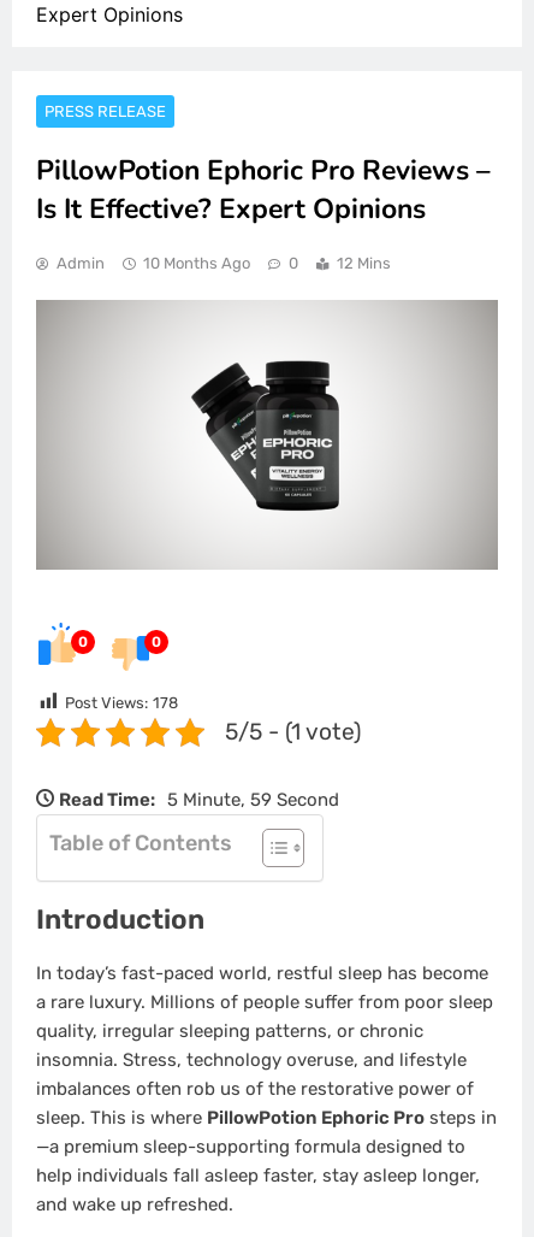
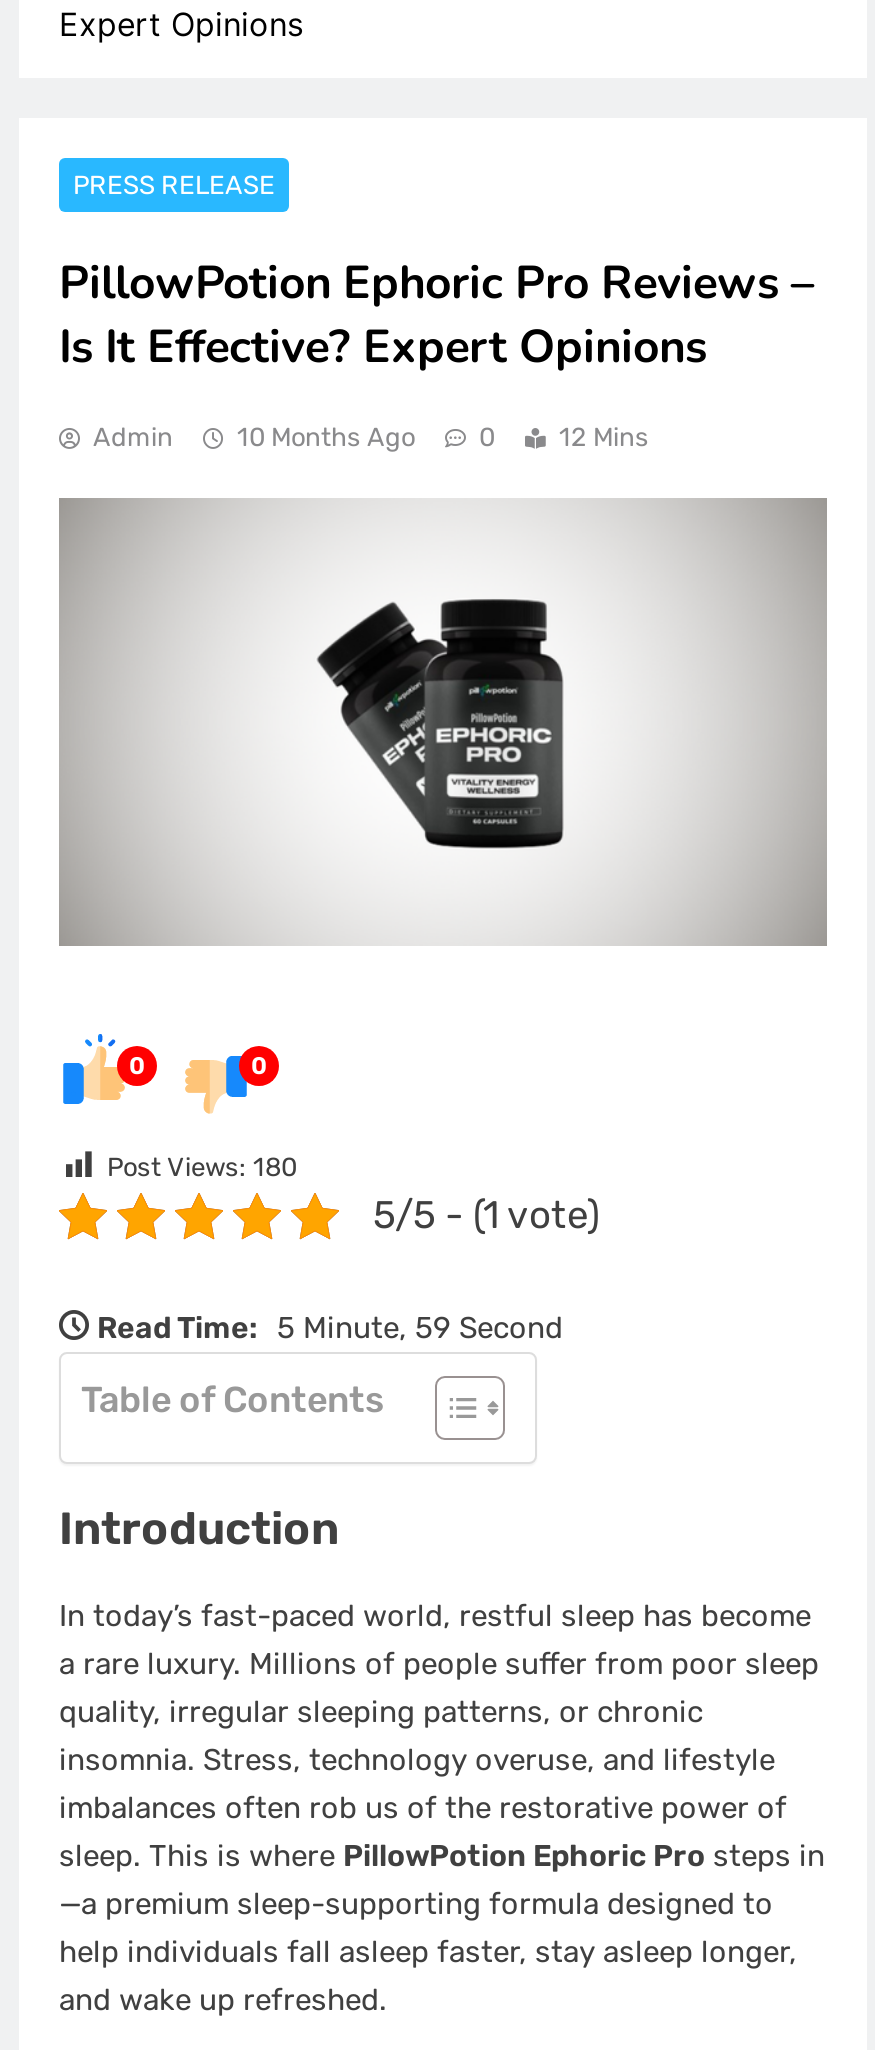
- Post Views: 178
+ Post Views: 180
